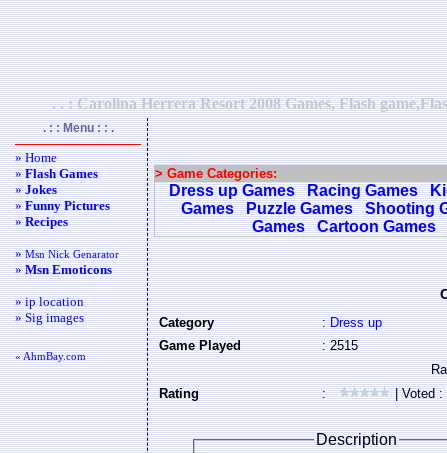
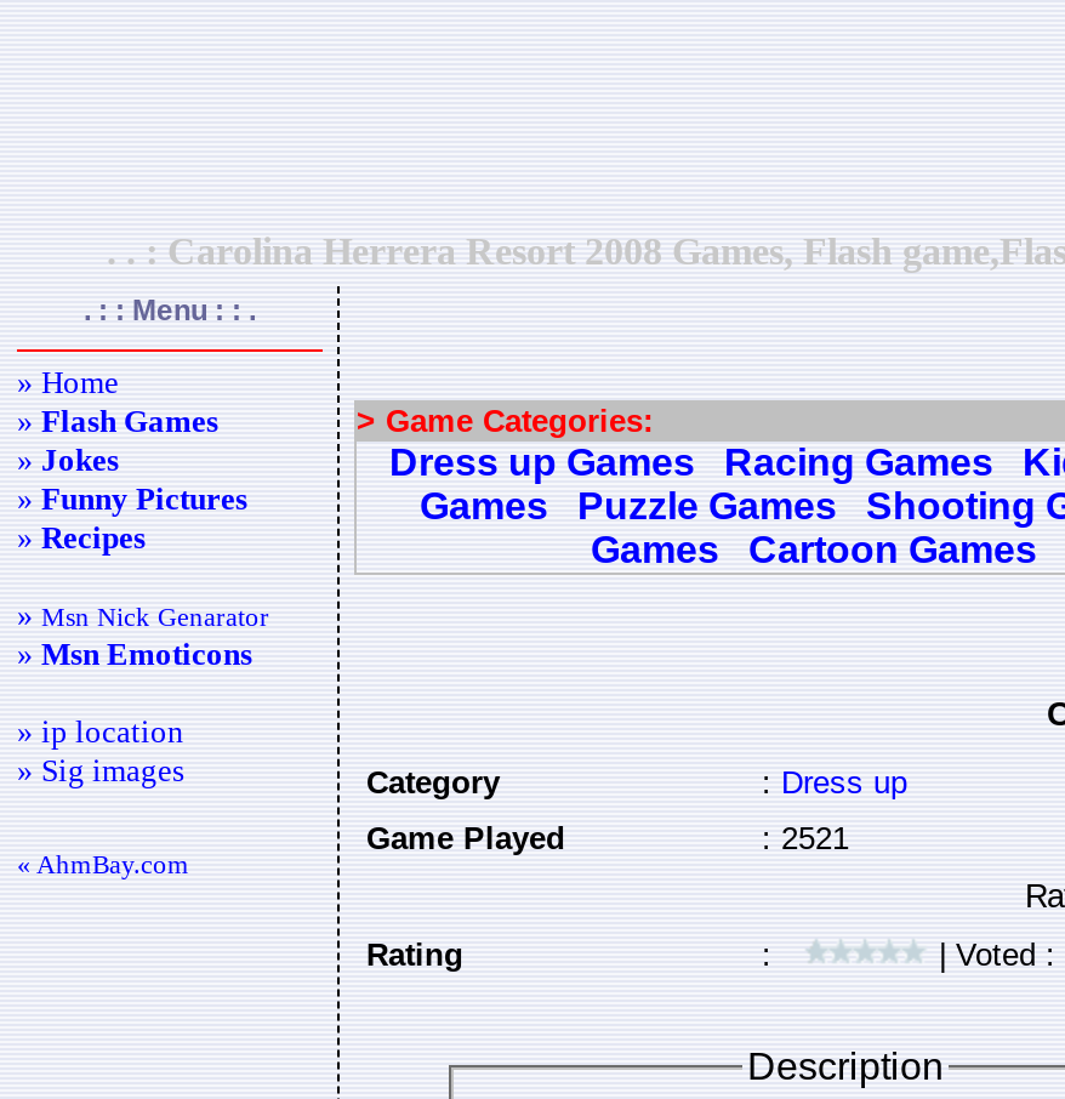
- : 2515
+ : 2521
